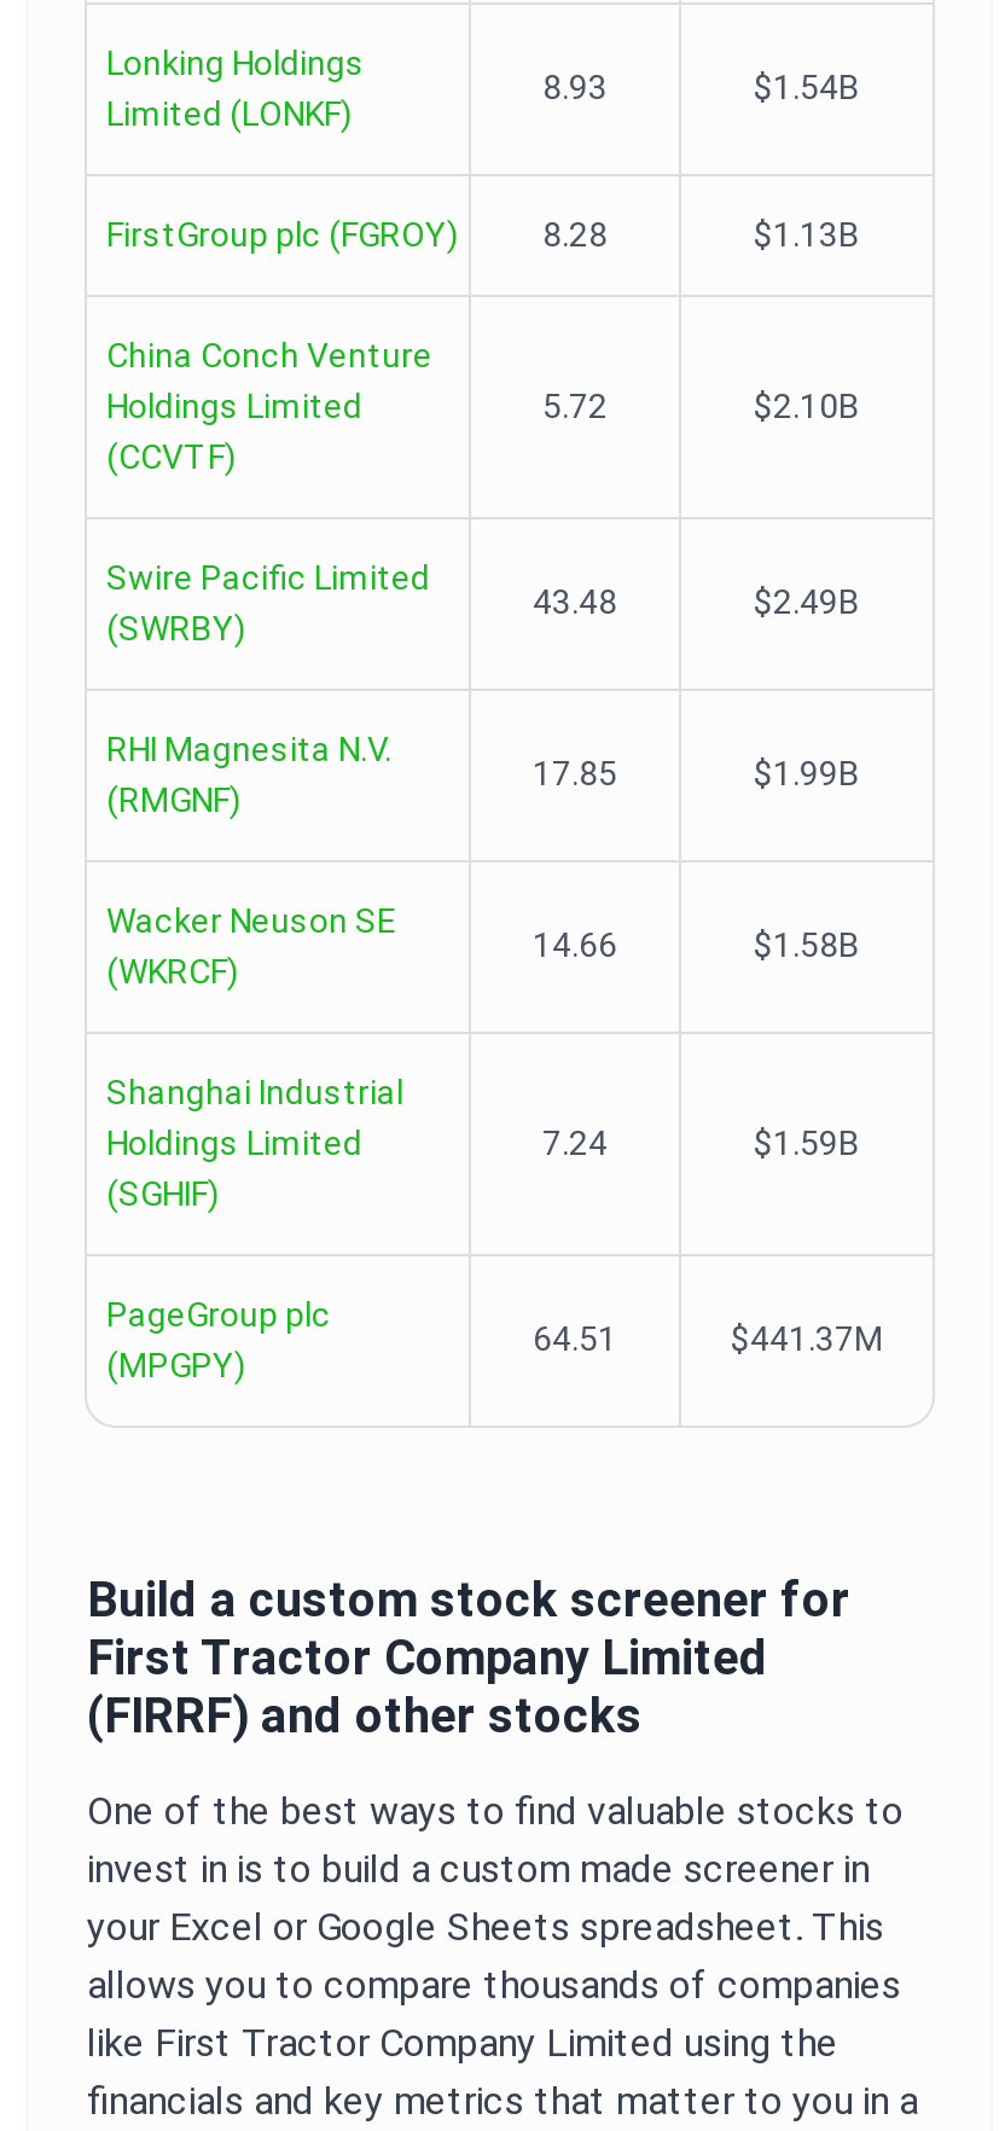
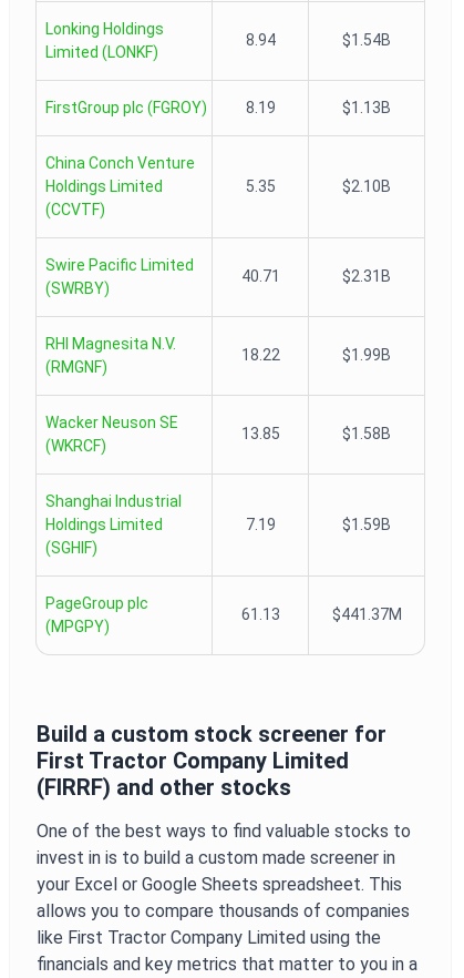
- 8.93
+ 8.94

- 8.28
+ 8.19

- 5.72
+ 5.35

- 43.48
- $2.49B
+ 40.71
+ $2.31B

- 17.85
+ 18.22

- 14.66
+ 13.85

- 7.24
+ 7.19

- 64.51
+ 61.13
